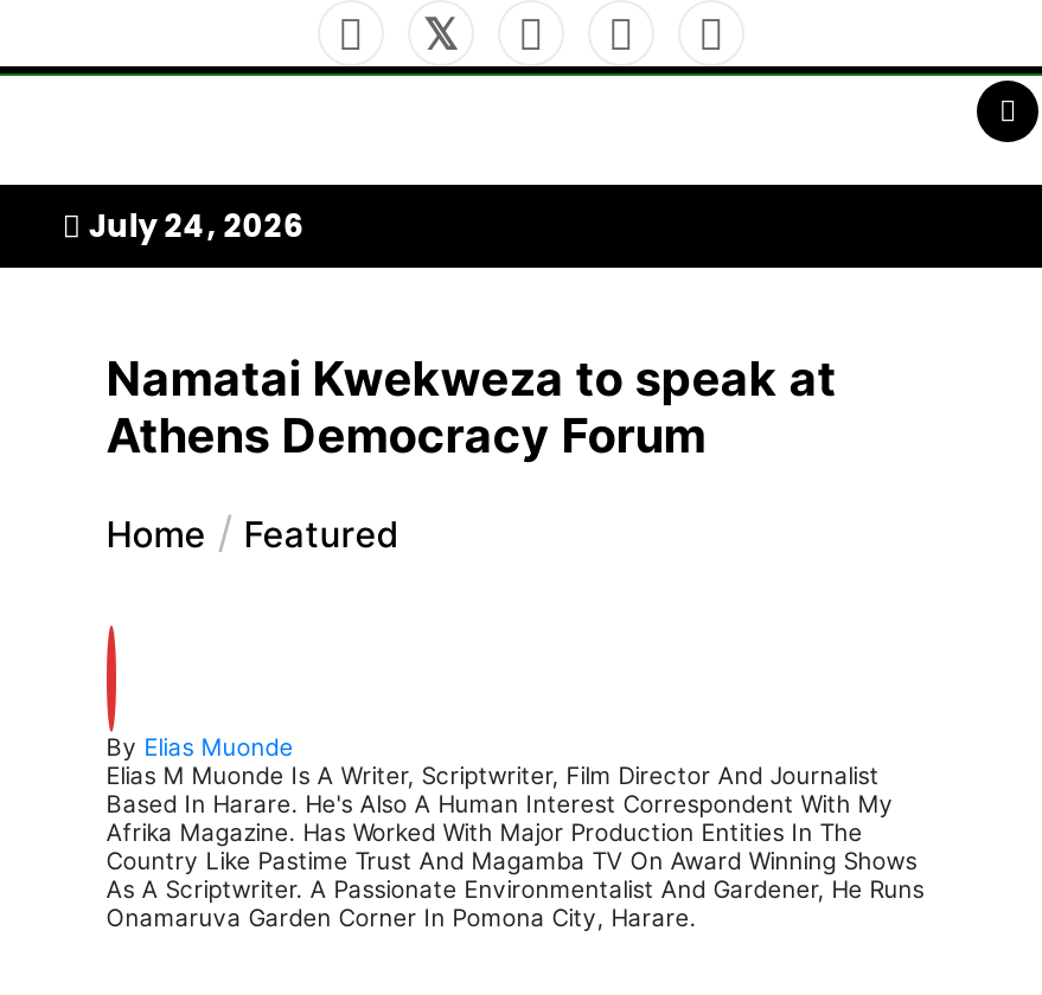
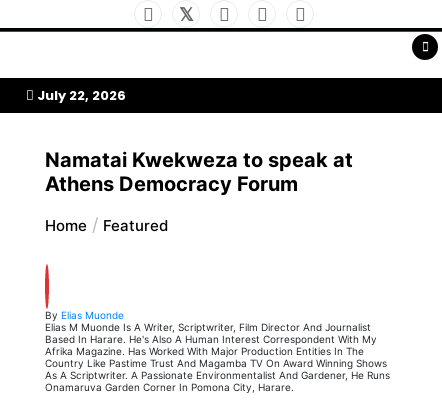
- July 24, 2026
+ July 22, 2026
